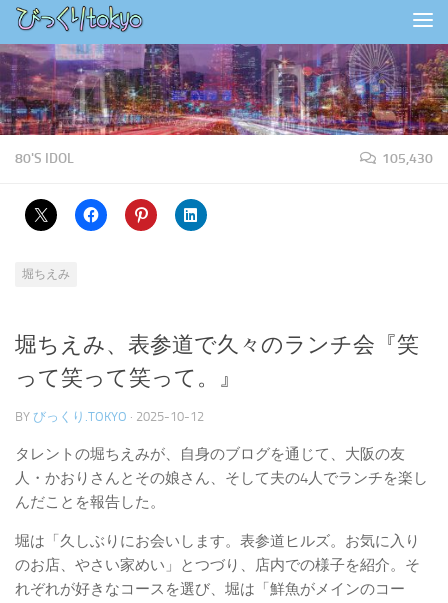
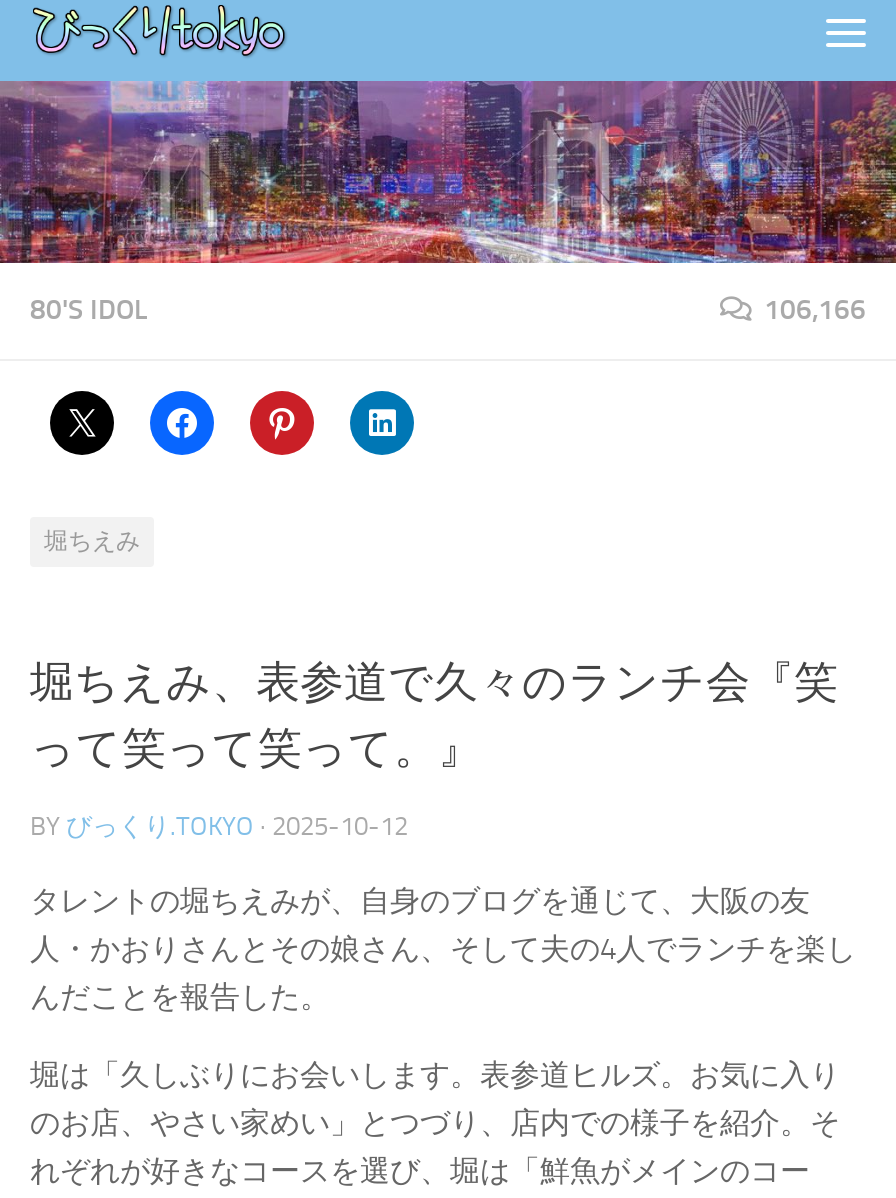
- 105,430
+ 106,166
